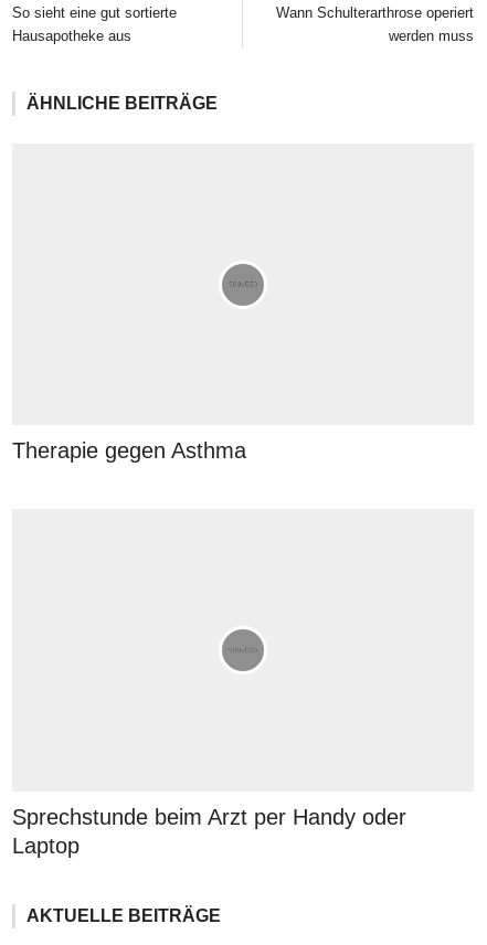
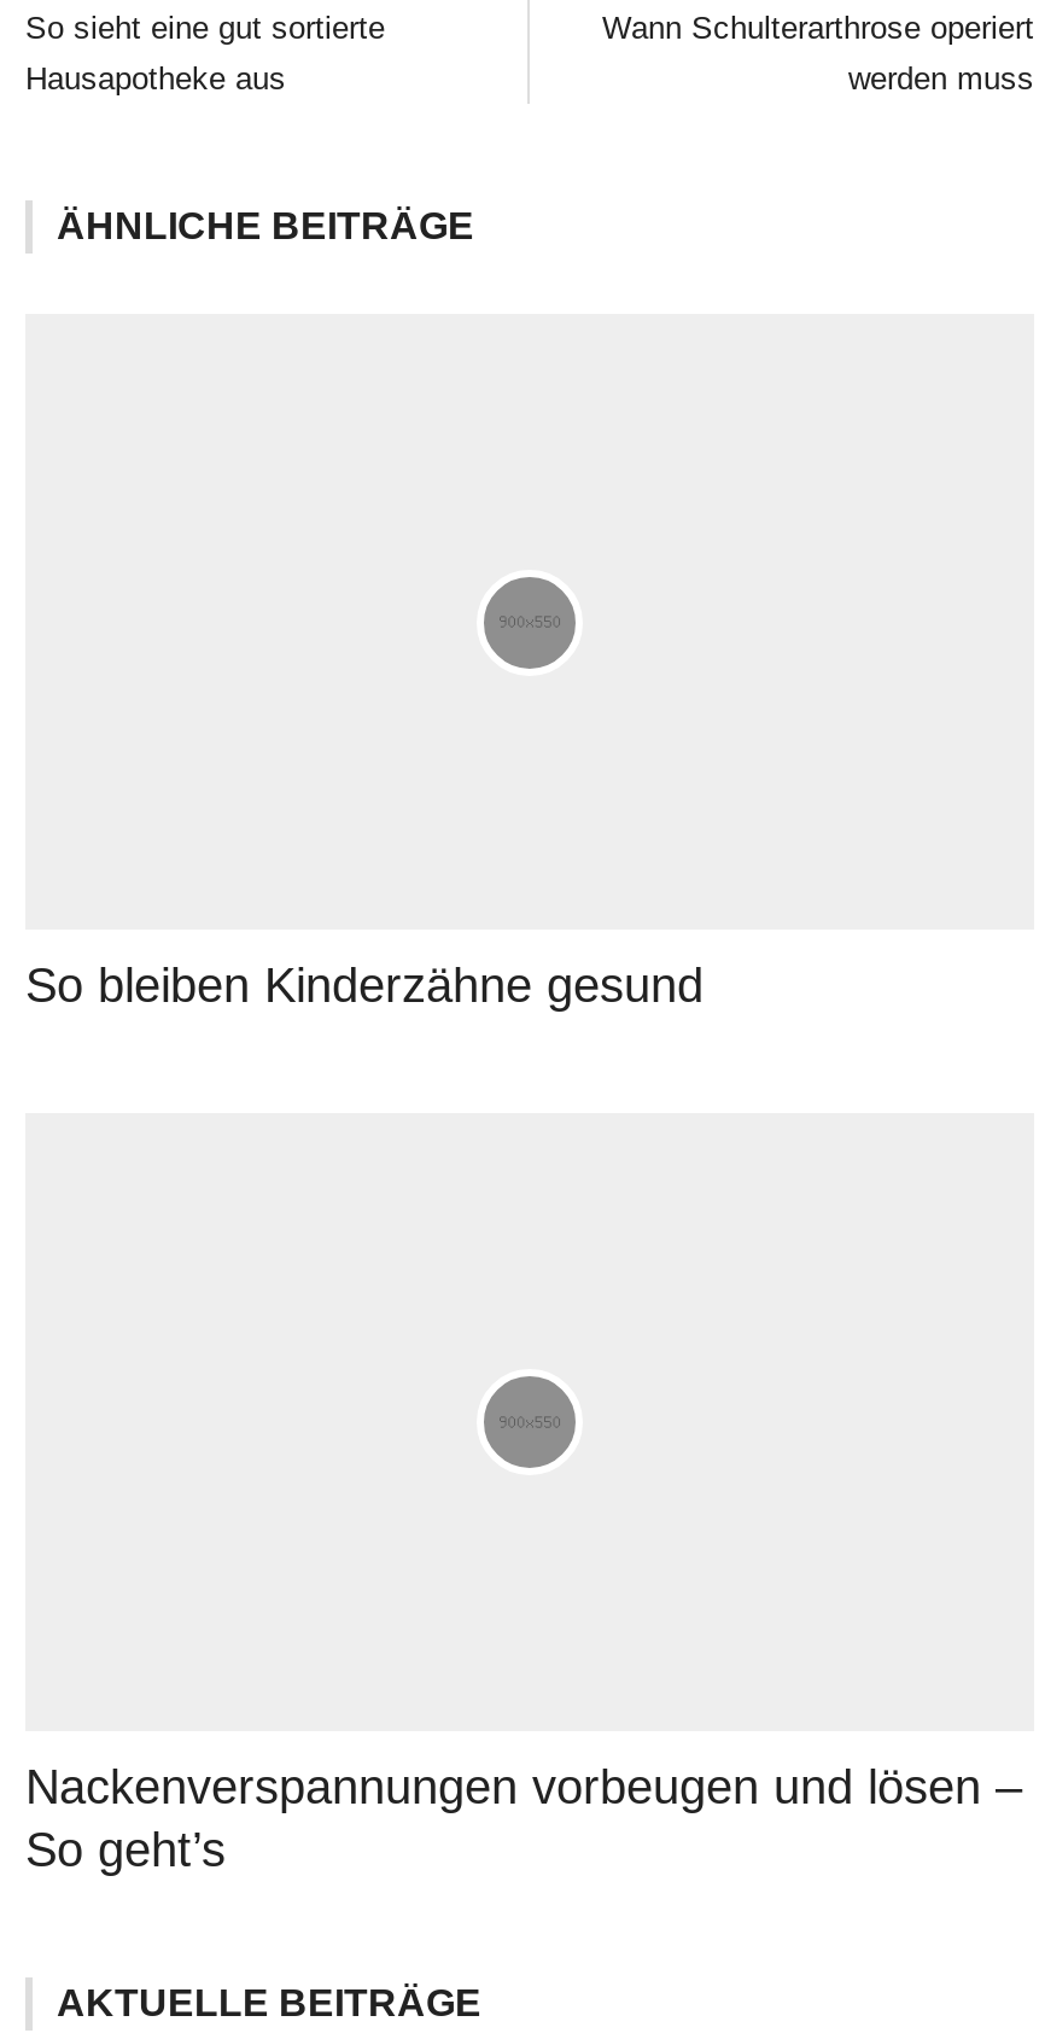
- Therapie gegen Asthma
+ So bleiben Kinderzähne gesund

- Sprechstunde beim Arzt per Handy oder
- Laptop
+ Nackenverspannungen vorbeugen und lösen –
+ So geht’s
